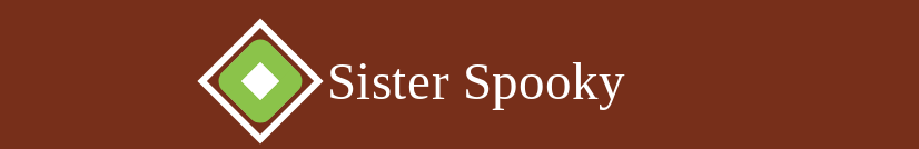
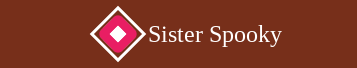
- [image]
+ [image]
